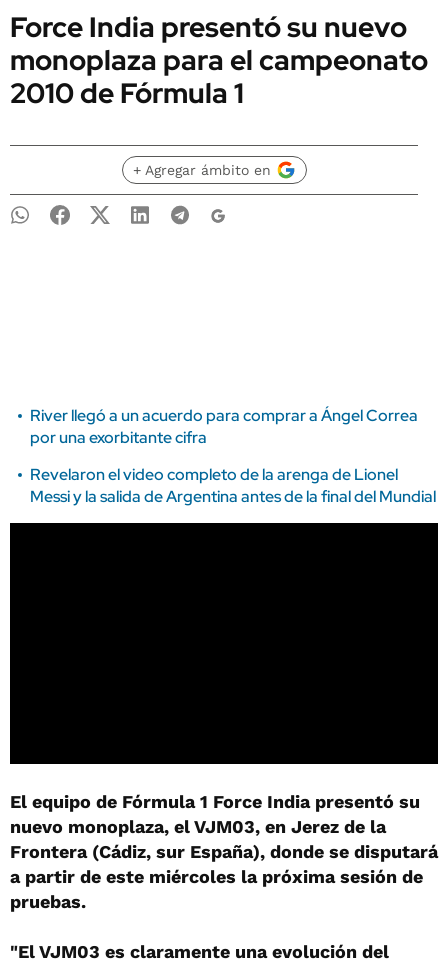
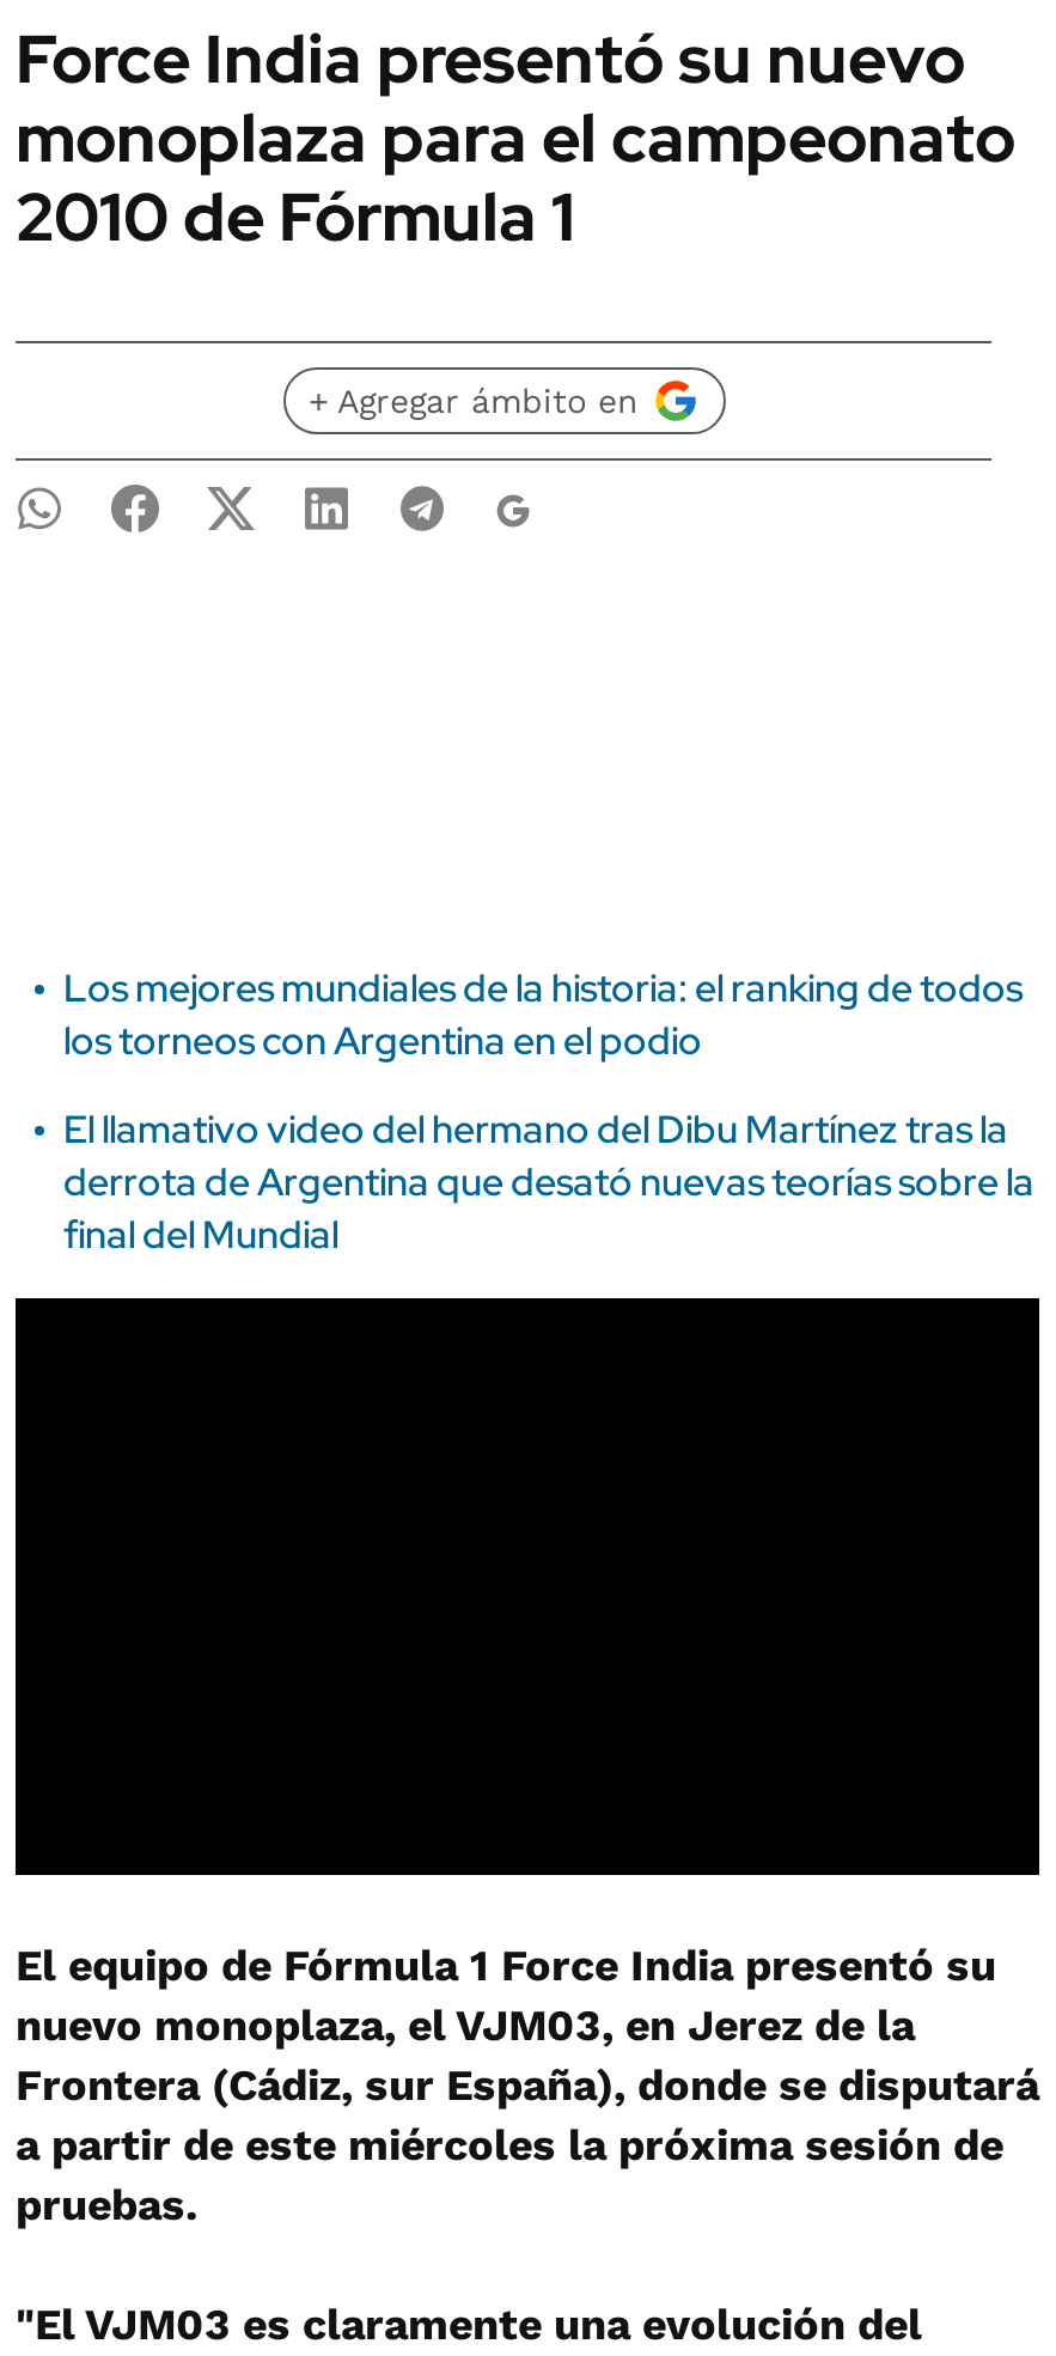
- River llegó a un acuerdo para comprar a Ángel Correa
- por una exorbitante cifra
+ Los mejores mundiales de la historia: el ranking de todos
+ los torneos con Argentina en el podio

- Revelaron el video completo de la arenga de Lionel
- Messi y la salida de Argentina antes de la final del Mundial
+ El llamativo video del hermano del Dibu Martínez tras la
+ derrota de Argentina que desató nuevas teorías sobre la
+ final del Mundial
